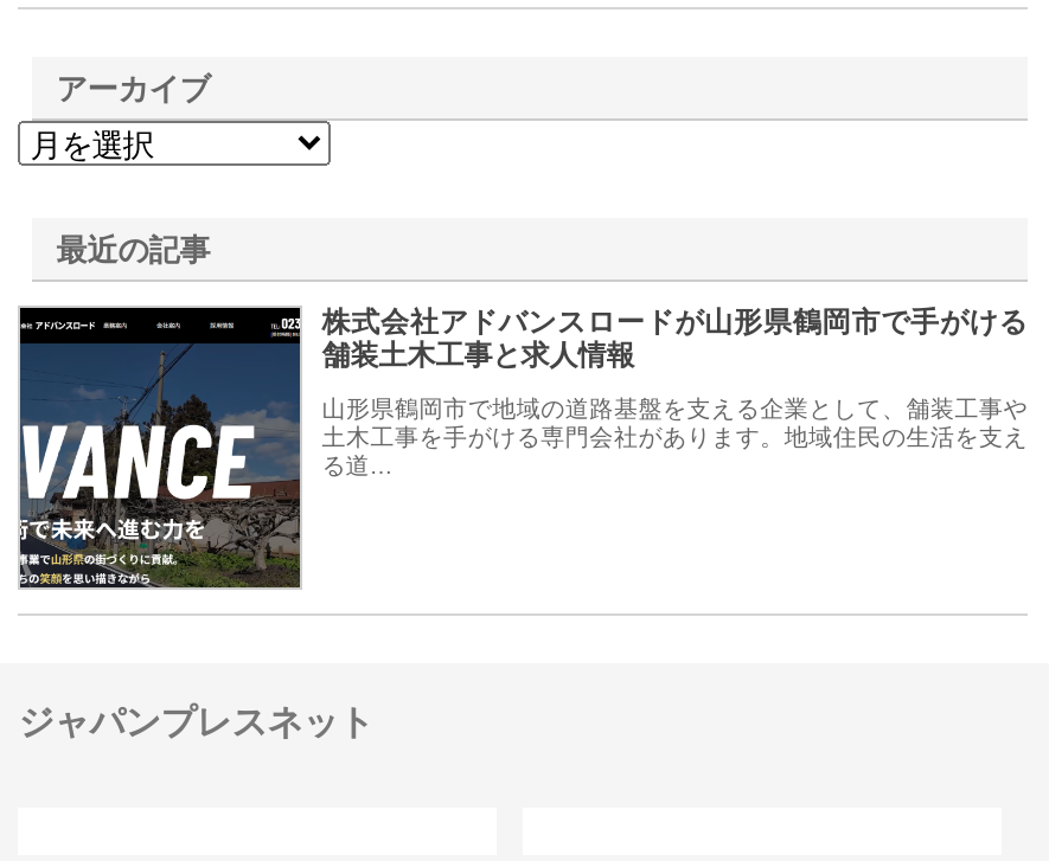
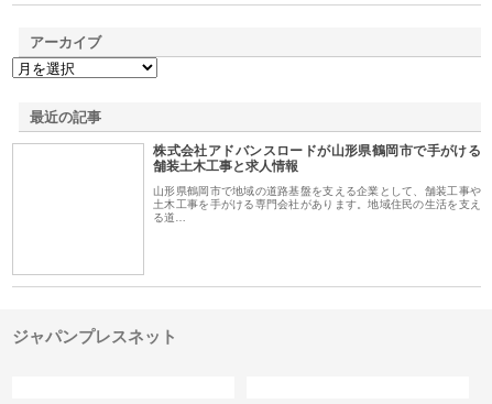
- [image]
